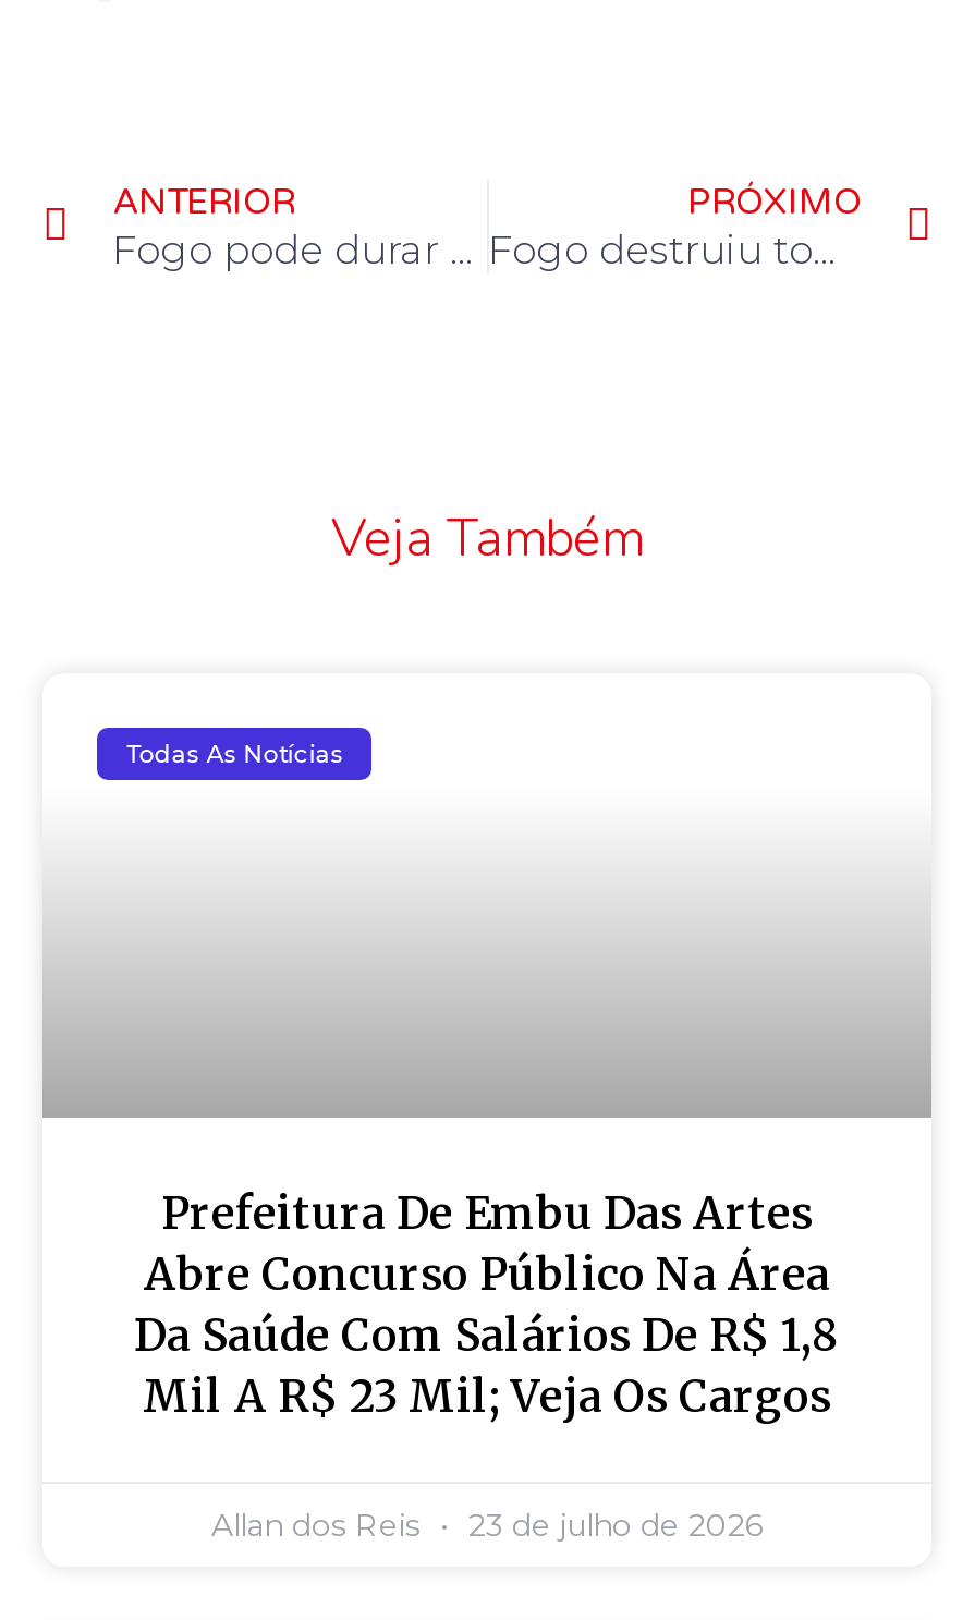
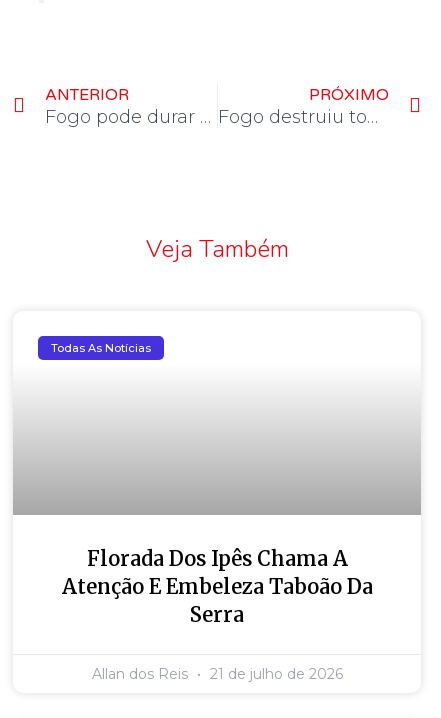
- Prefeitura De Embu Das Artes
- Abre Concurso Público Na Área
- Da Saúde Com Salários De R$ 1,8
- Mil A R$ 23 Mil; Veja Os Cargos
+ Florada Dos Ipês Chama A
+ Atenção E Embeleza Taboão Da
+ Serra

- Allan dos Reis 23 de julho de 2026
+ Allan dos Reis 21 de julho de 2026
